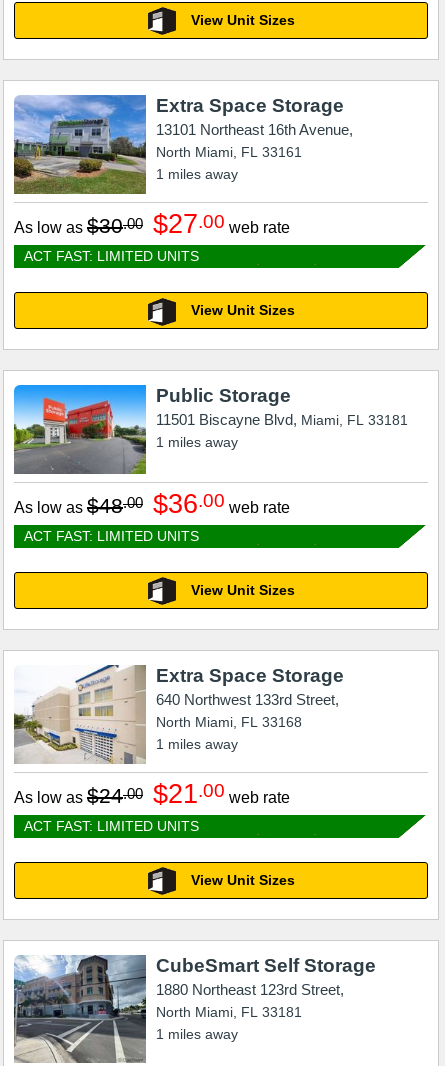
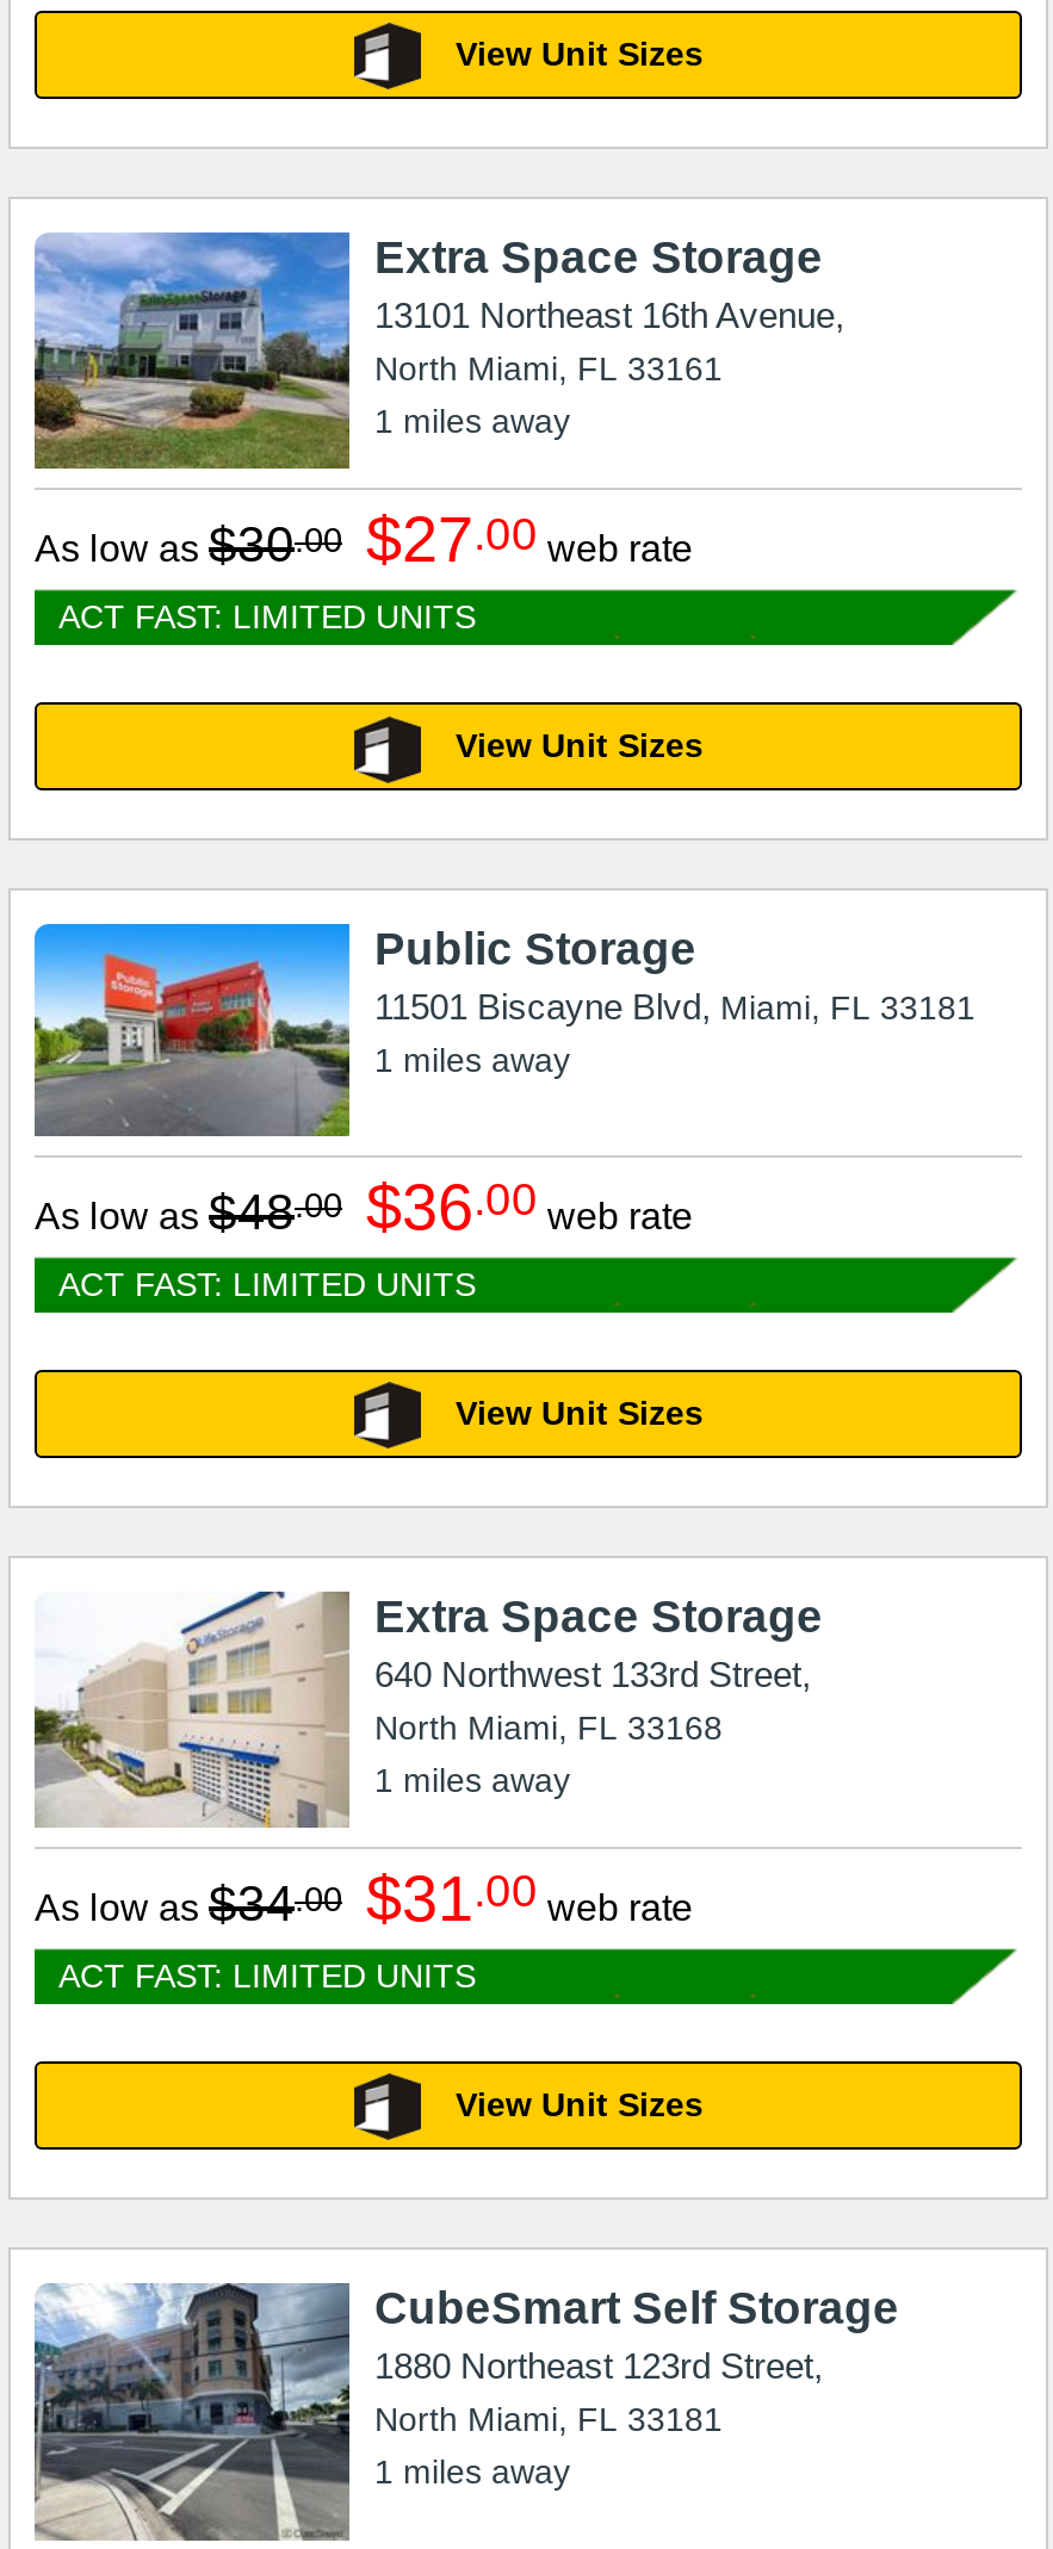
- As low as$24.00 $21.00web rate
+ As low as$34.00 $31.00web rate
